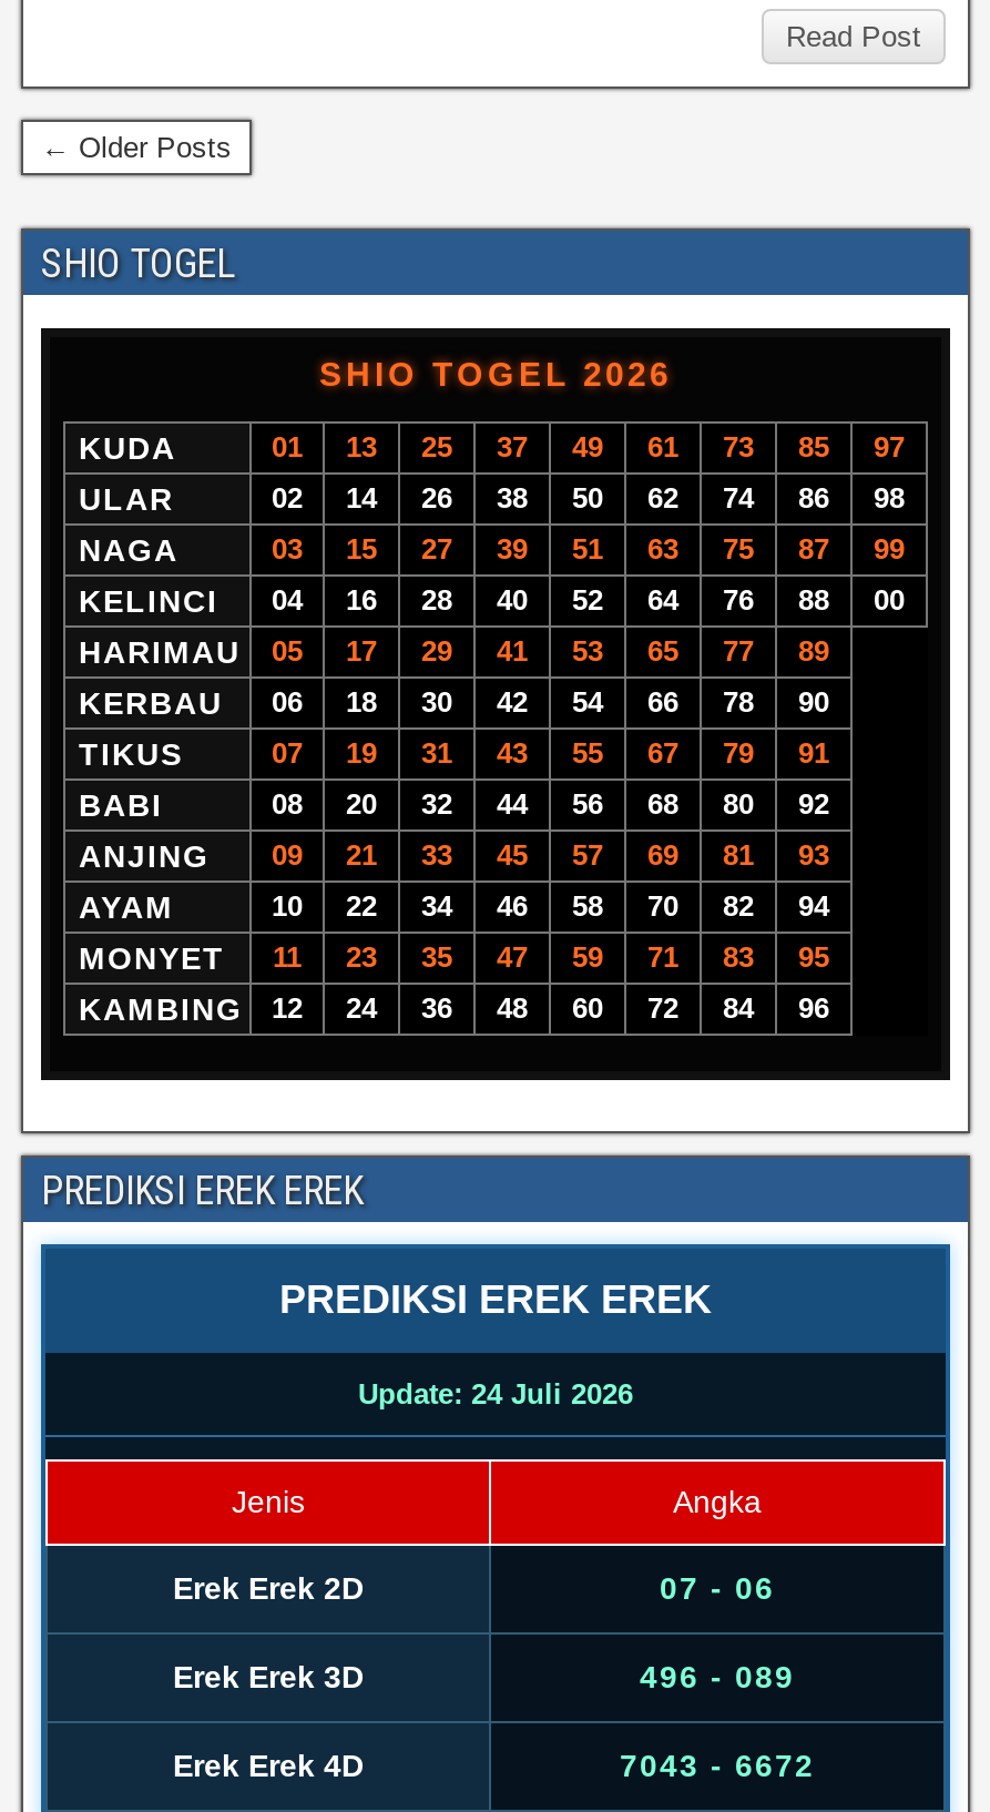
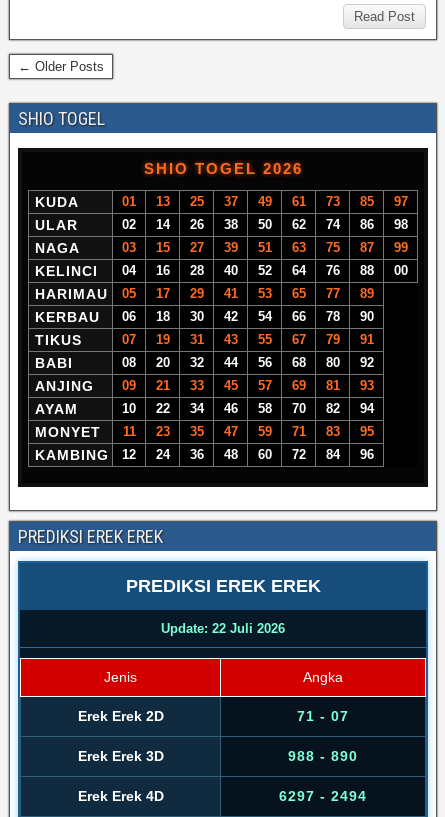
- Update: 24 Juli 2026
+ Update: 22 Juli 2026

- 07 - 06
+ 71 - 07

- 496 - 089
+ 988 - 890

- 7043 - 6672
+ 6297 - 2494
